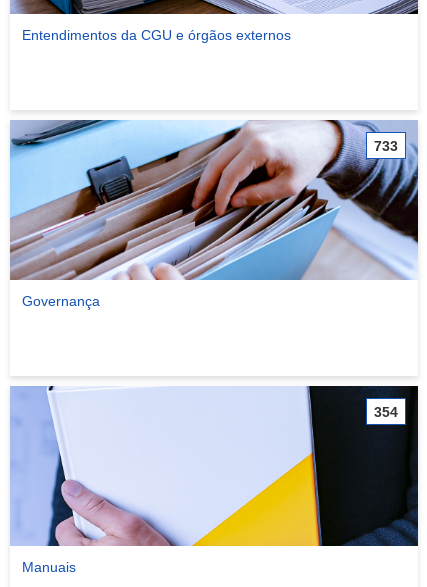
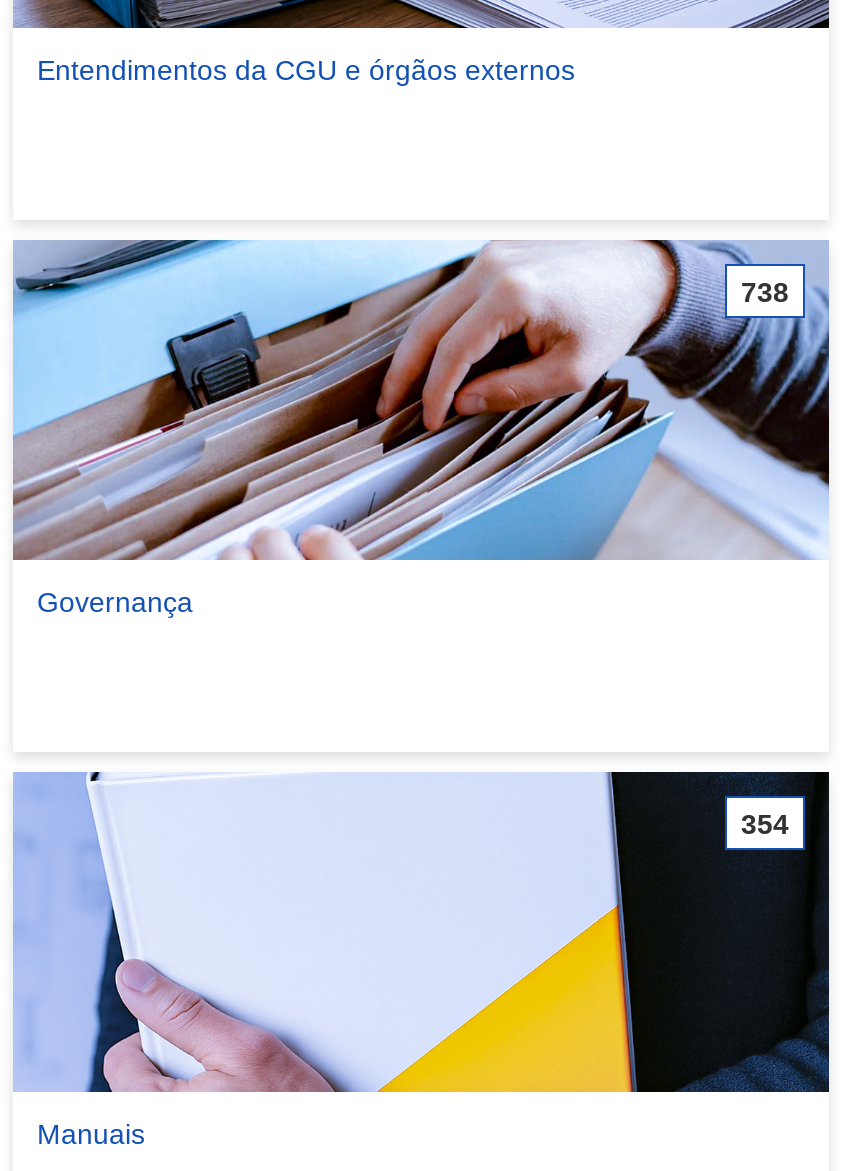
- 733
+ 738
